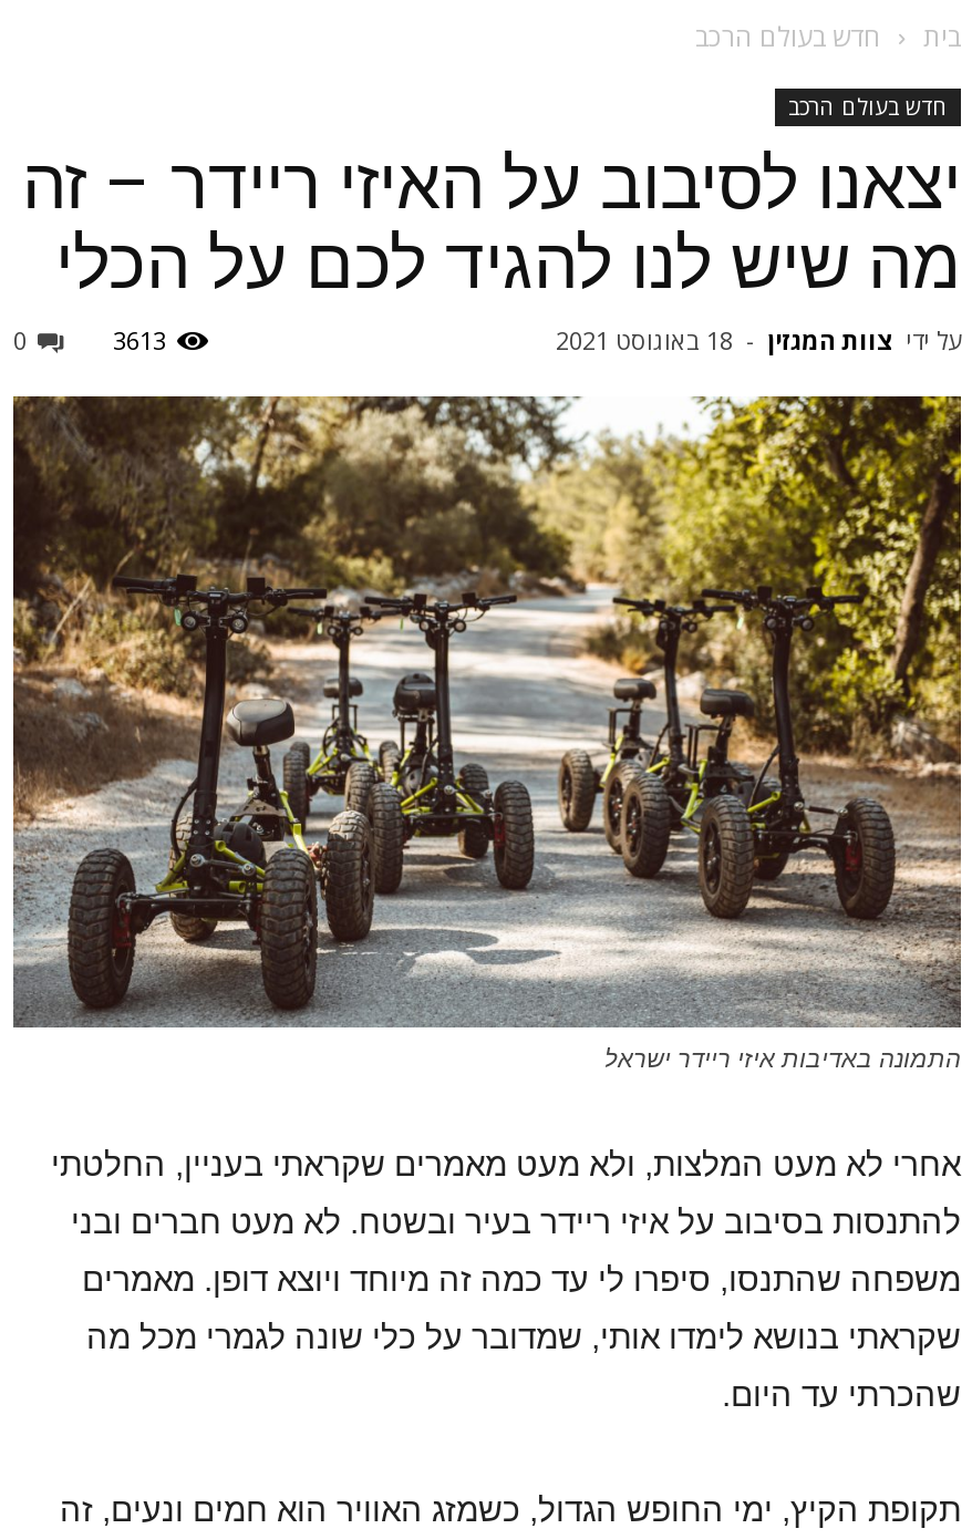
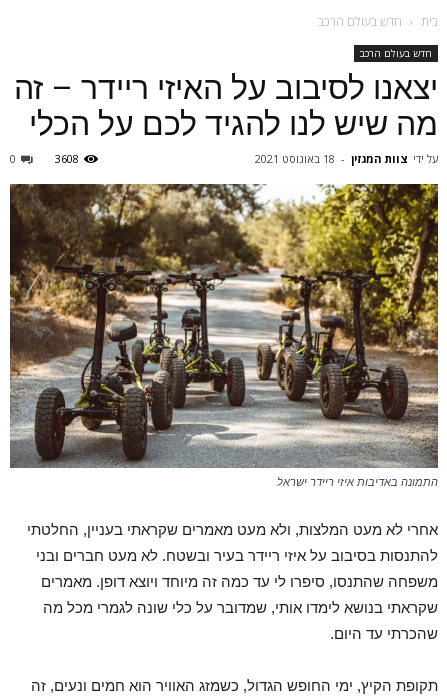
- 3613
+ 3608
